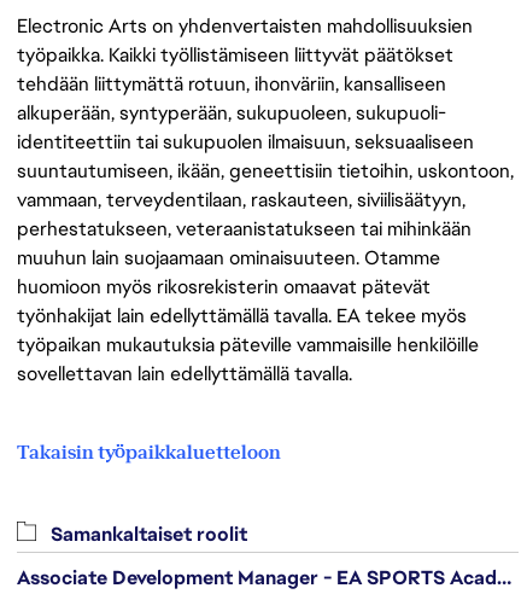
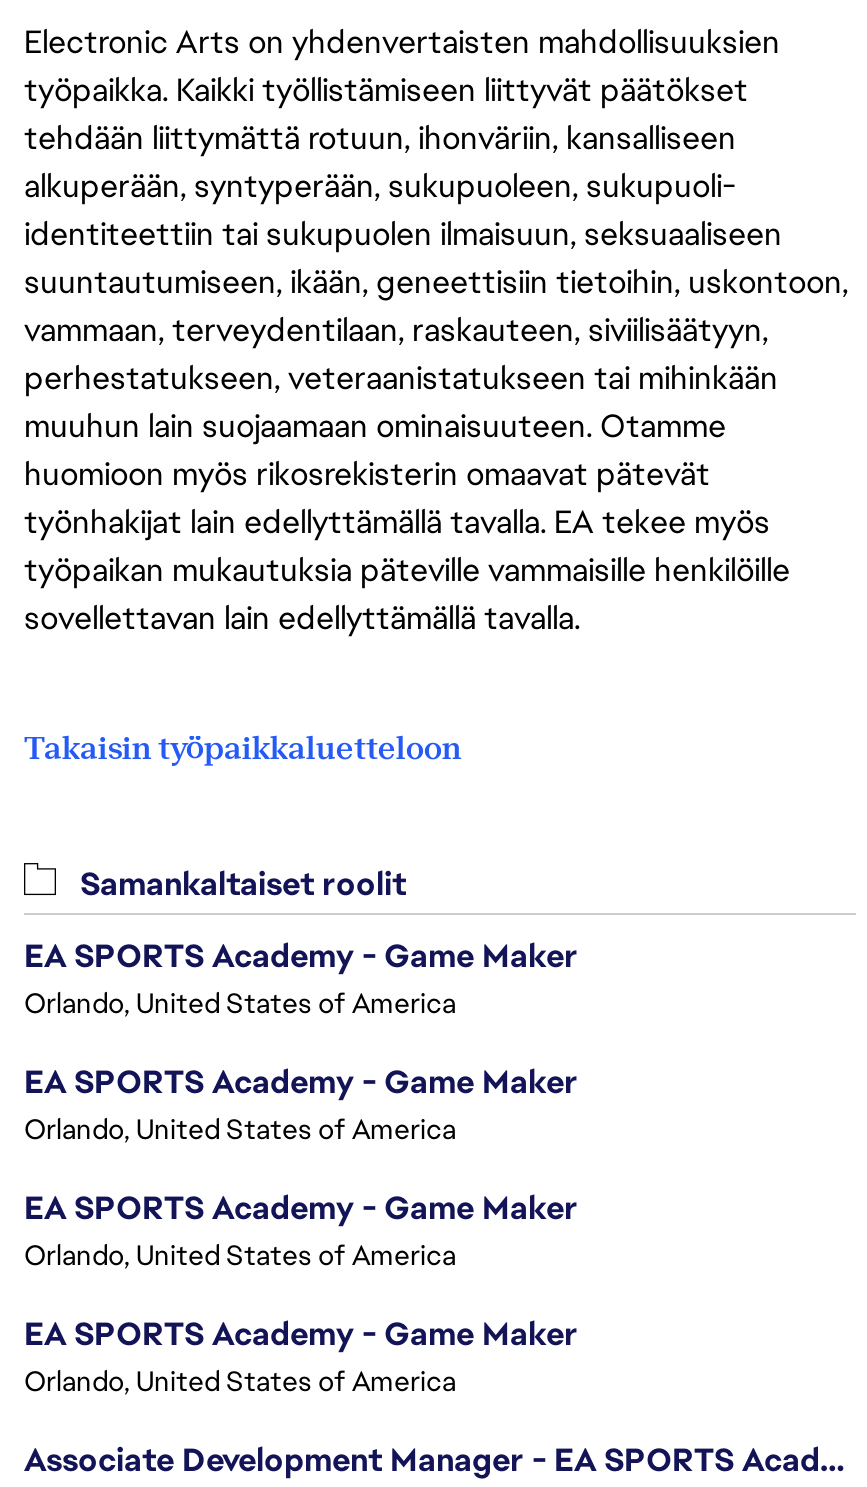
+ EA SPORTS Academy - Game Maker
+ Orlando, United States of America
+ EA SPORTS Academy - Game Maker
+ Orlando, United States of America
+ EA SPORTS Academy - Game Maker
+ Orlando, United States of America
+ EA SPORTS Academy - Game Maker
+ Orlando, United States of America
